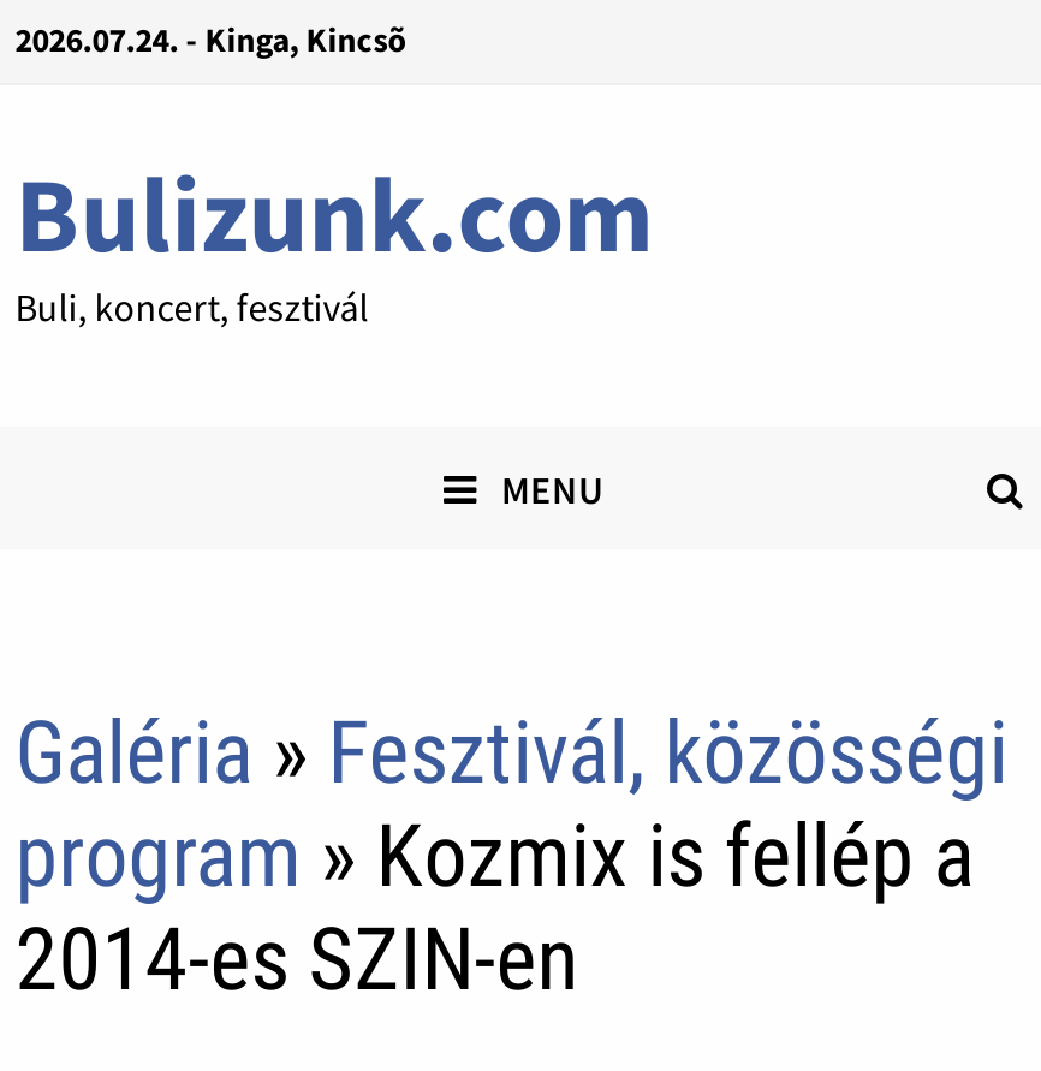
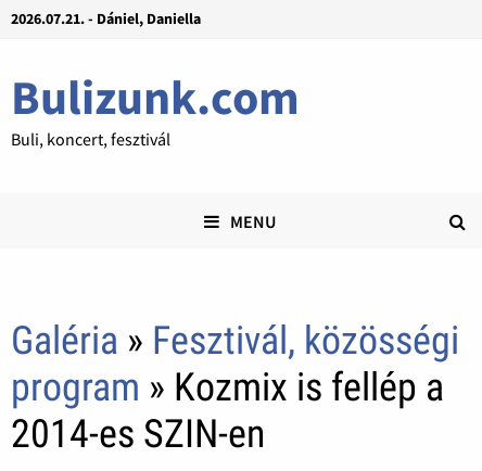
- 2026.07.24. - Kinga, Kincsõ
+ 2026.07.21. - Dániel, Daniella
